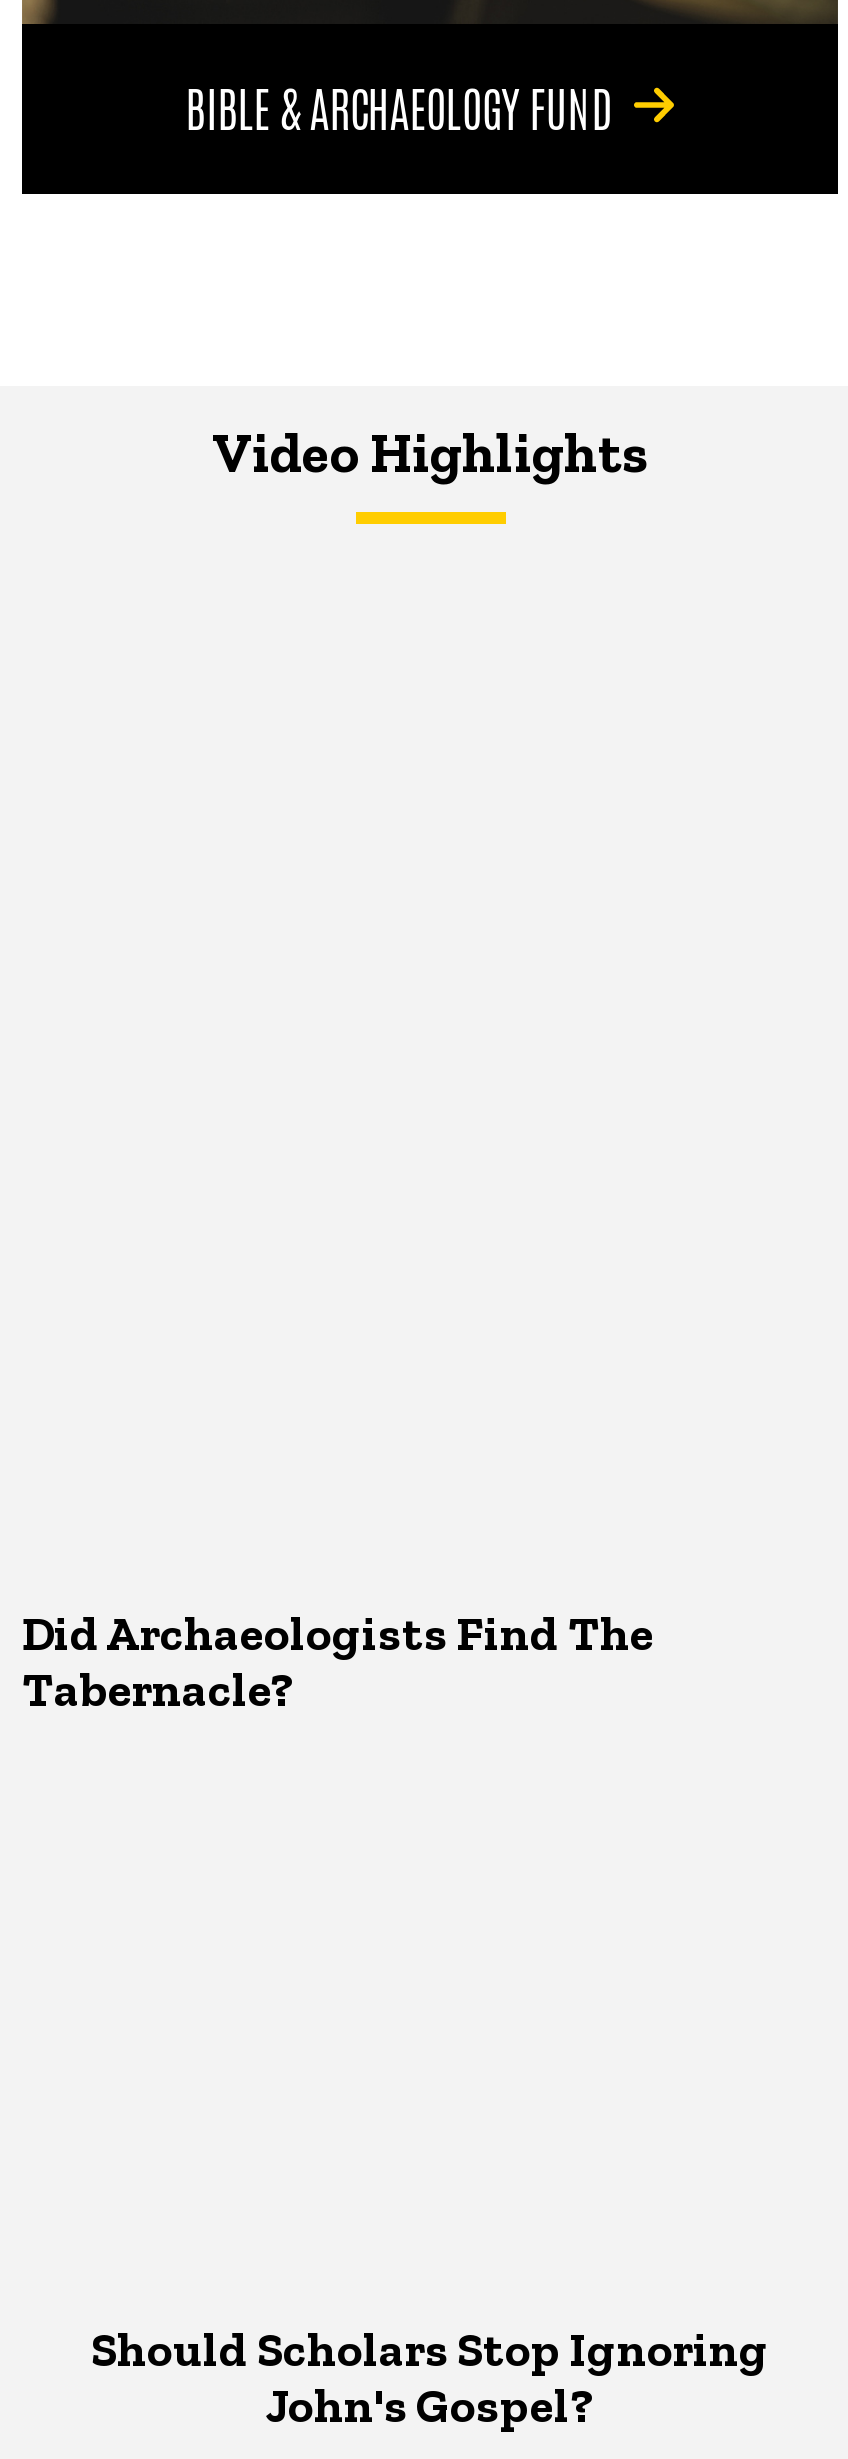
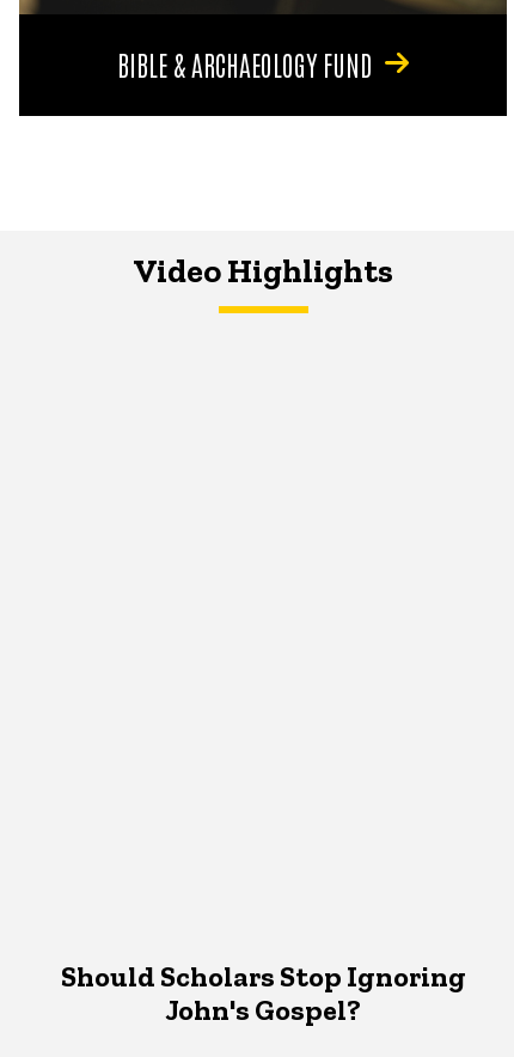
- Did Archaeologists Find The
- Tabernacle?
